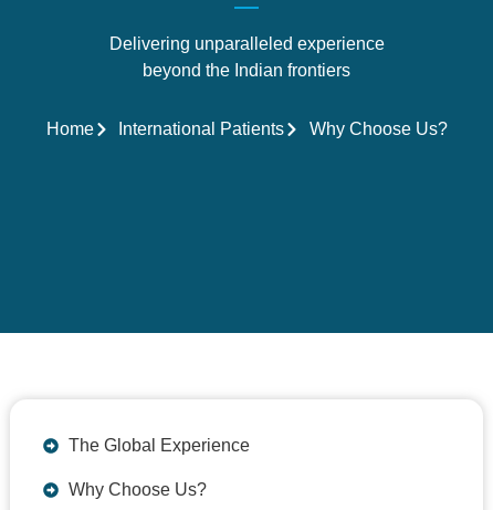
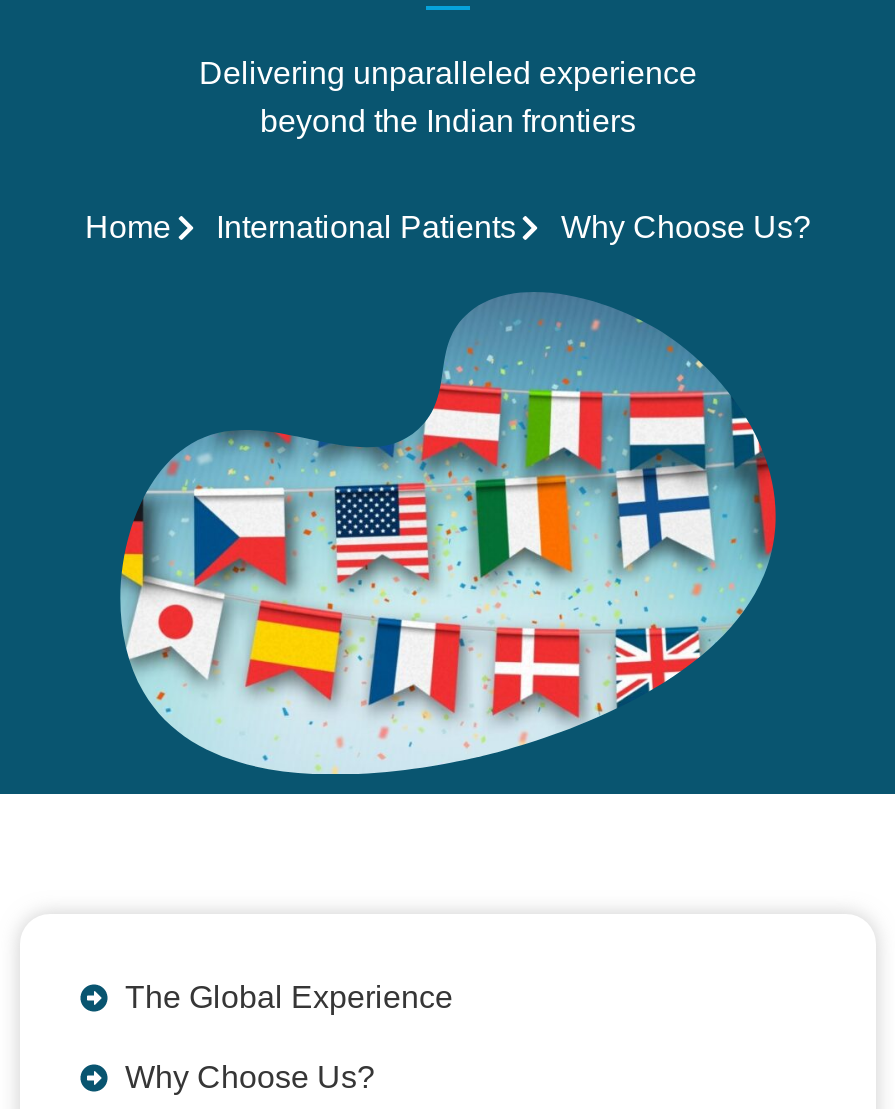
+ [image]
